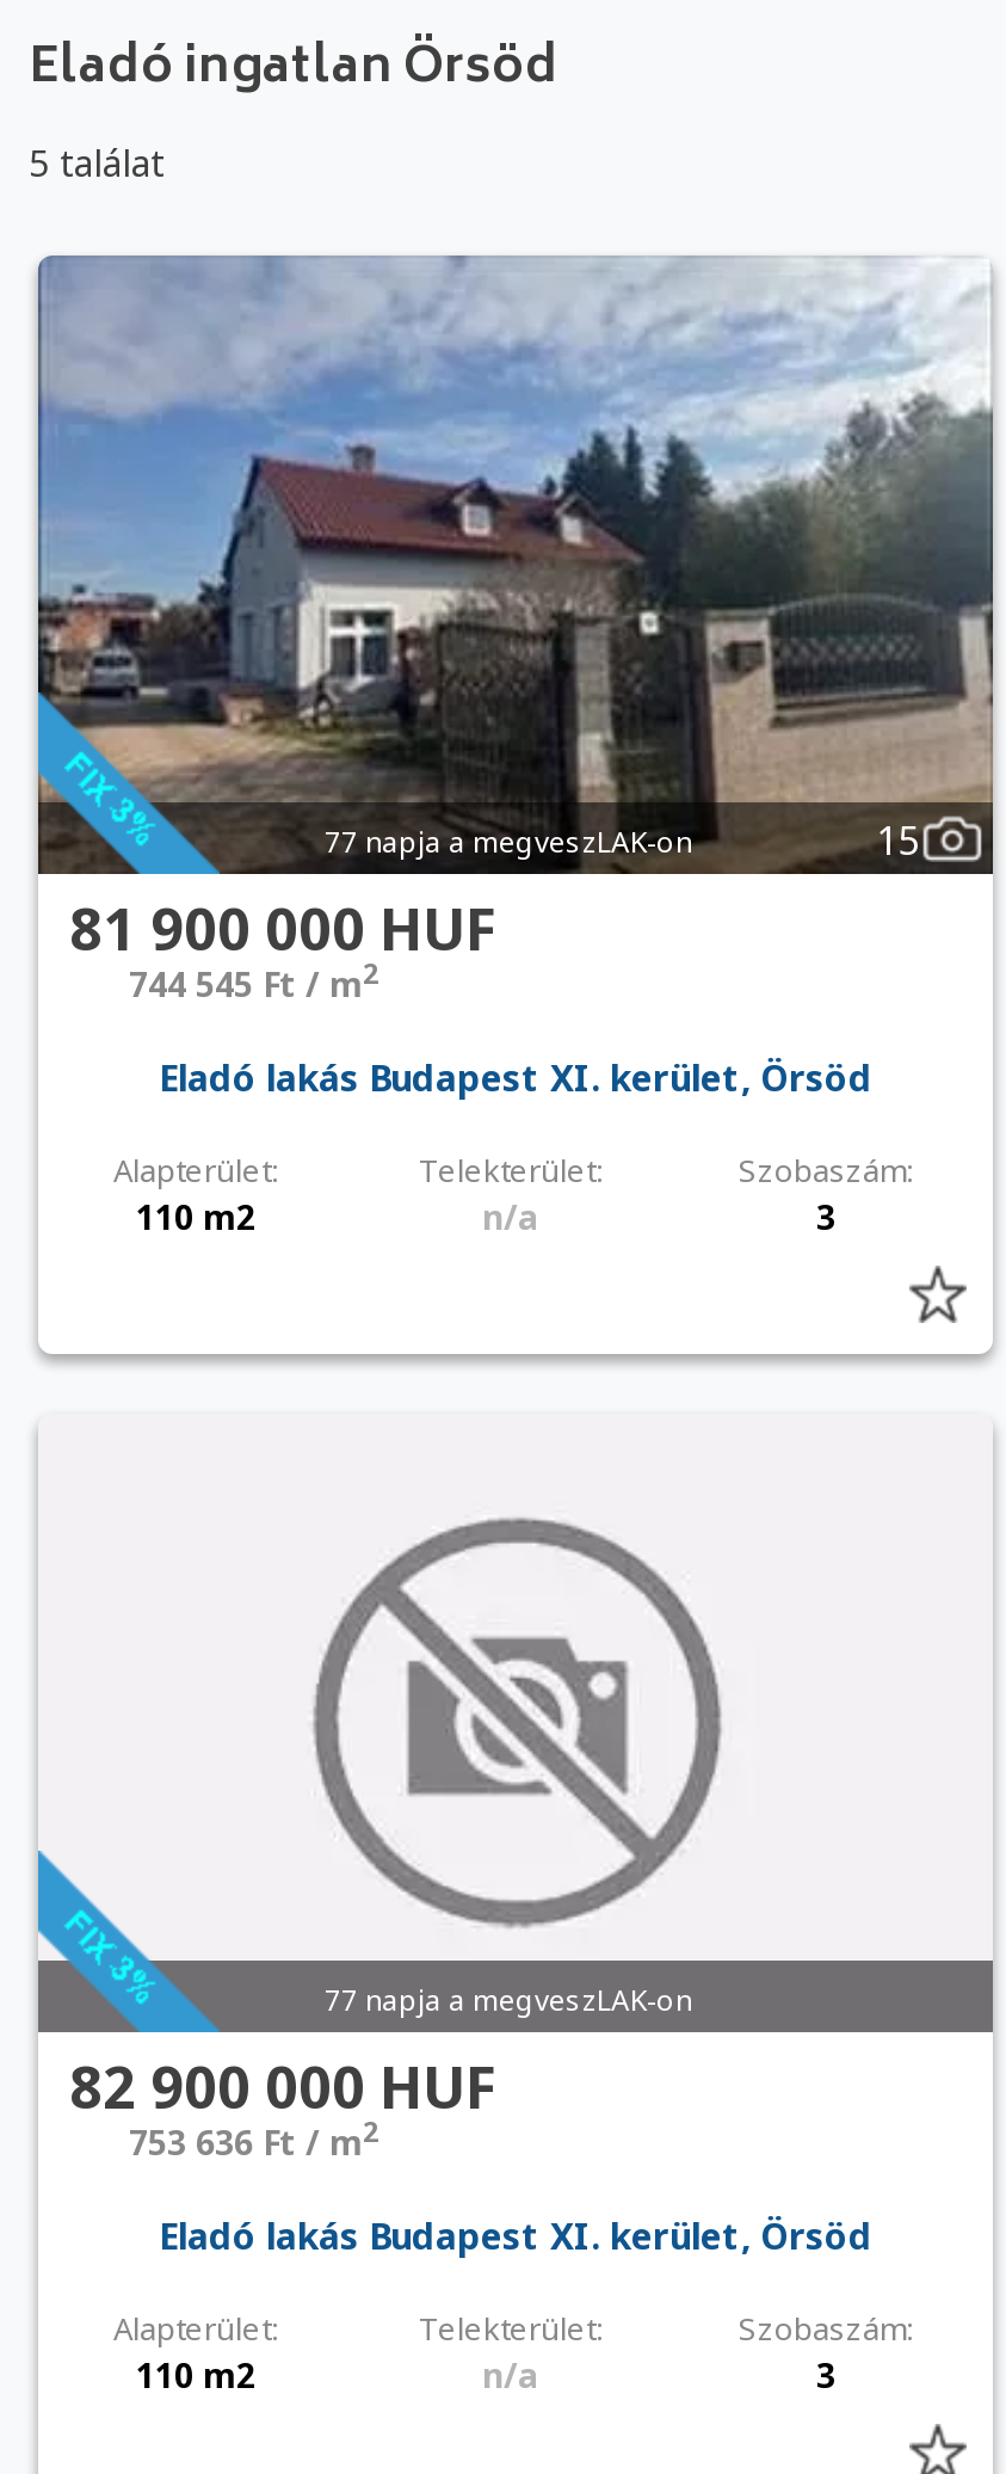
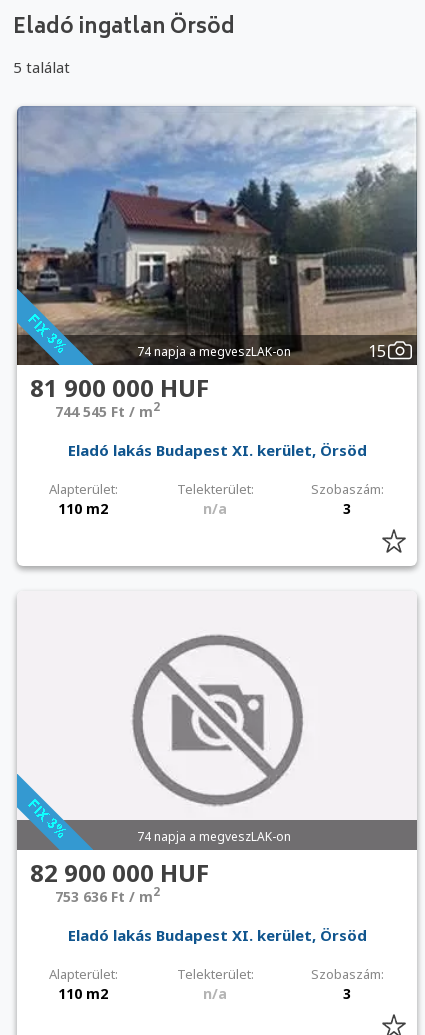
- 77 napja a megveszLAK-on
+ 74 napja a megveszLAK-on

- 77 napja a megveszLAK-on
+ 74 napja a megveszLAK-on
